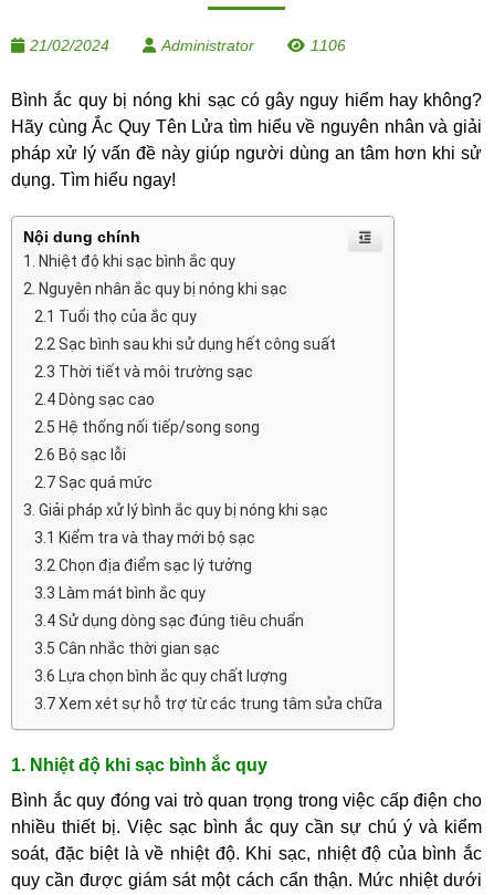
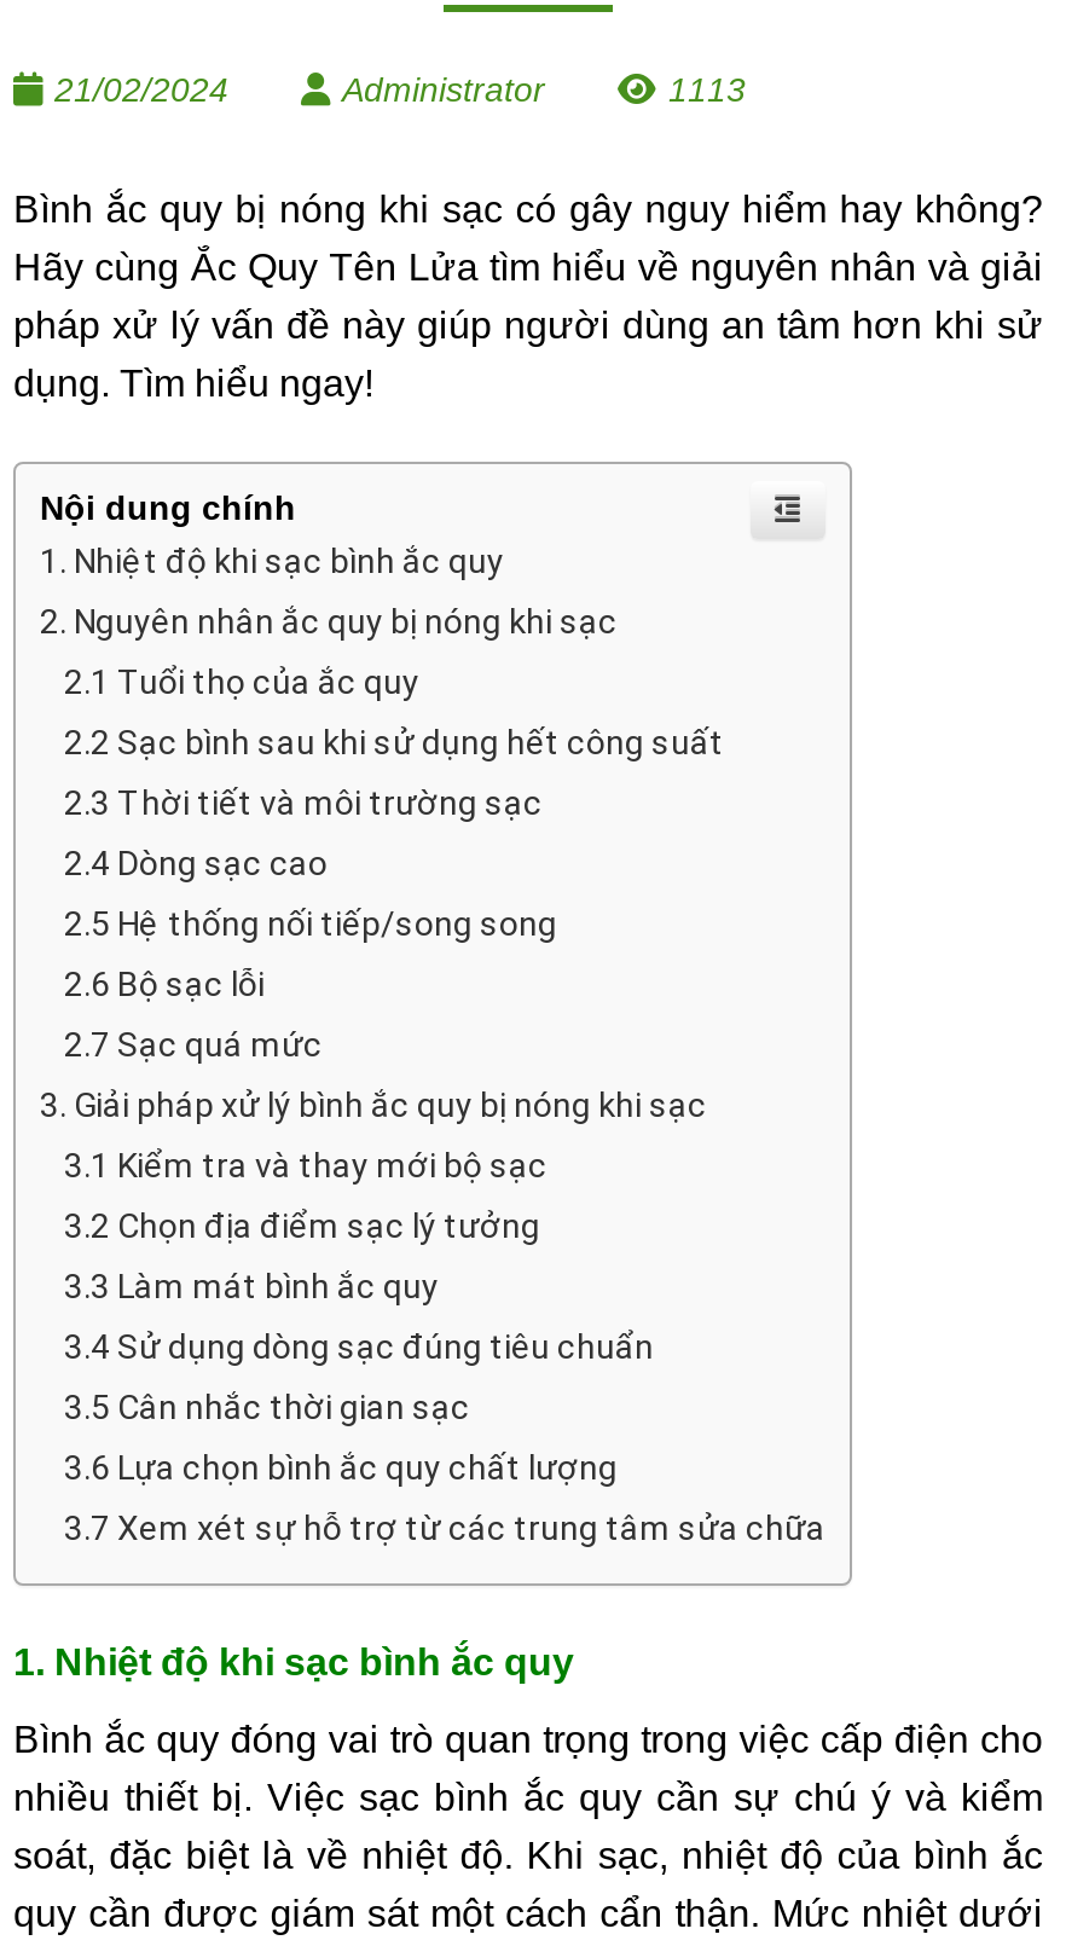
- 1106
+ 1113
